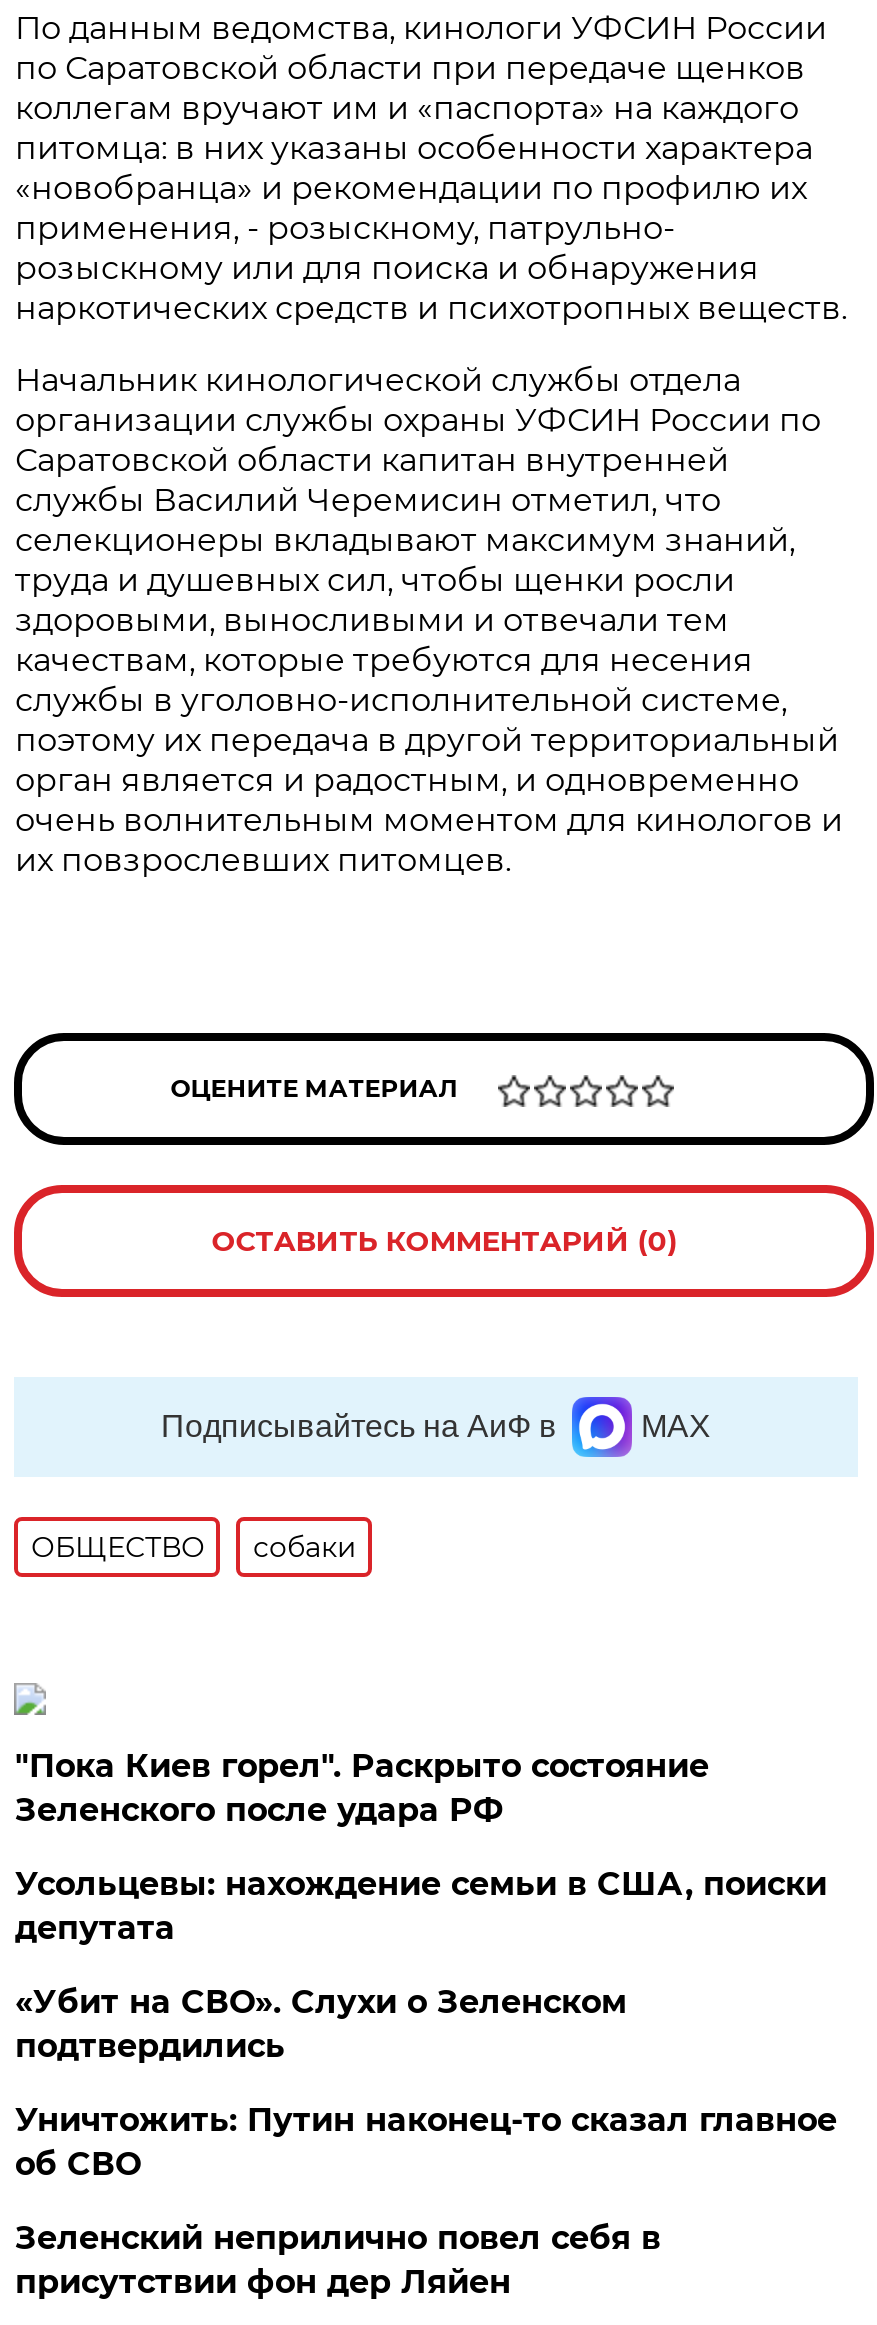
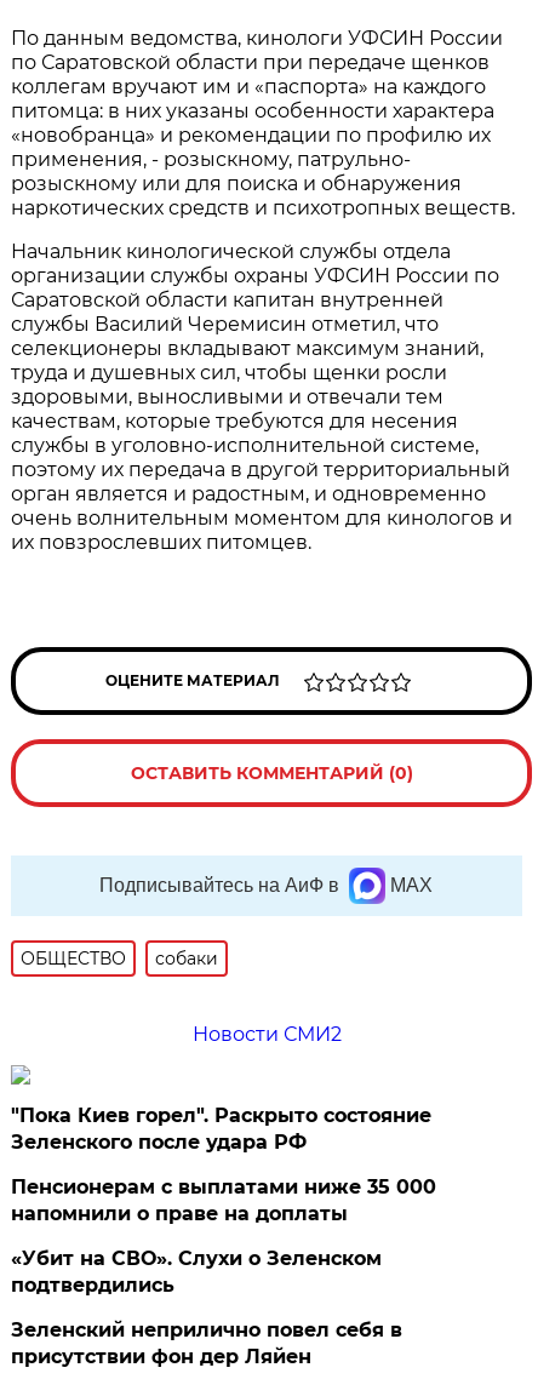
+ Новости СМИ2

moved down: "Пока Киев горел". Раскрыто состояние | Зеленского после удара РФ

- Усольцевы: нахождение семьи в США, поиски
- депутата
+ Пенсионерам с выплатами ниже 35 000
+ напомнили о праве на доплаты

moved down: «Убит на СВО». Слухи о Зеленском | подтвердились

- Уничтожить: Путин наконец-то сказал главное
- об СВО
